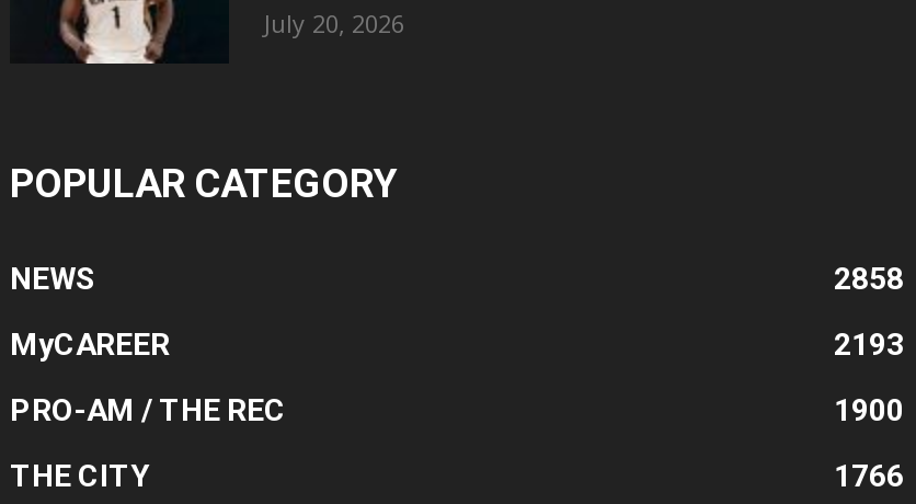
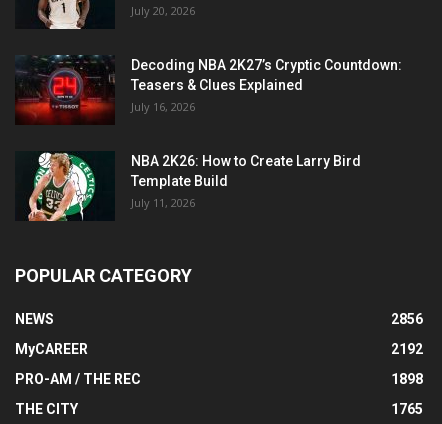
+ [image]
+ Decoding NBA 2K27’s Cryptic Countdown:
+ Teasers & Clues Explained
+ July 16, 2026
+ NBA 2K26: How to Create Larry Bird
+ Template Build
+ July 11, 2026

+ [image]

- 2858
+ 2856

- 2193
+ 2192

- 1900
+ 1898

- 1766
+ 1765
